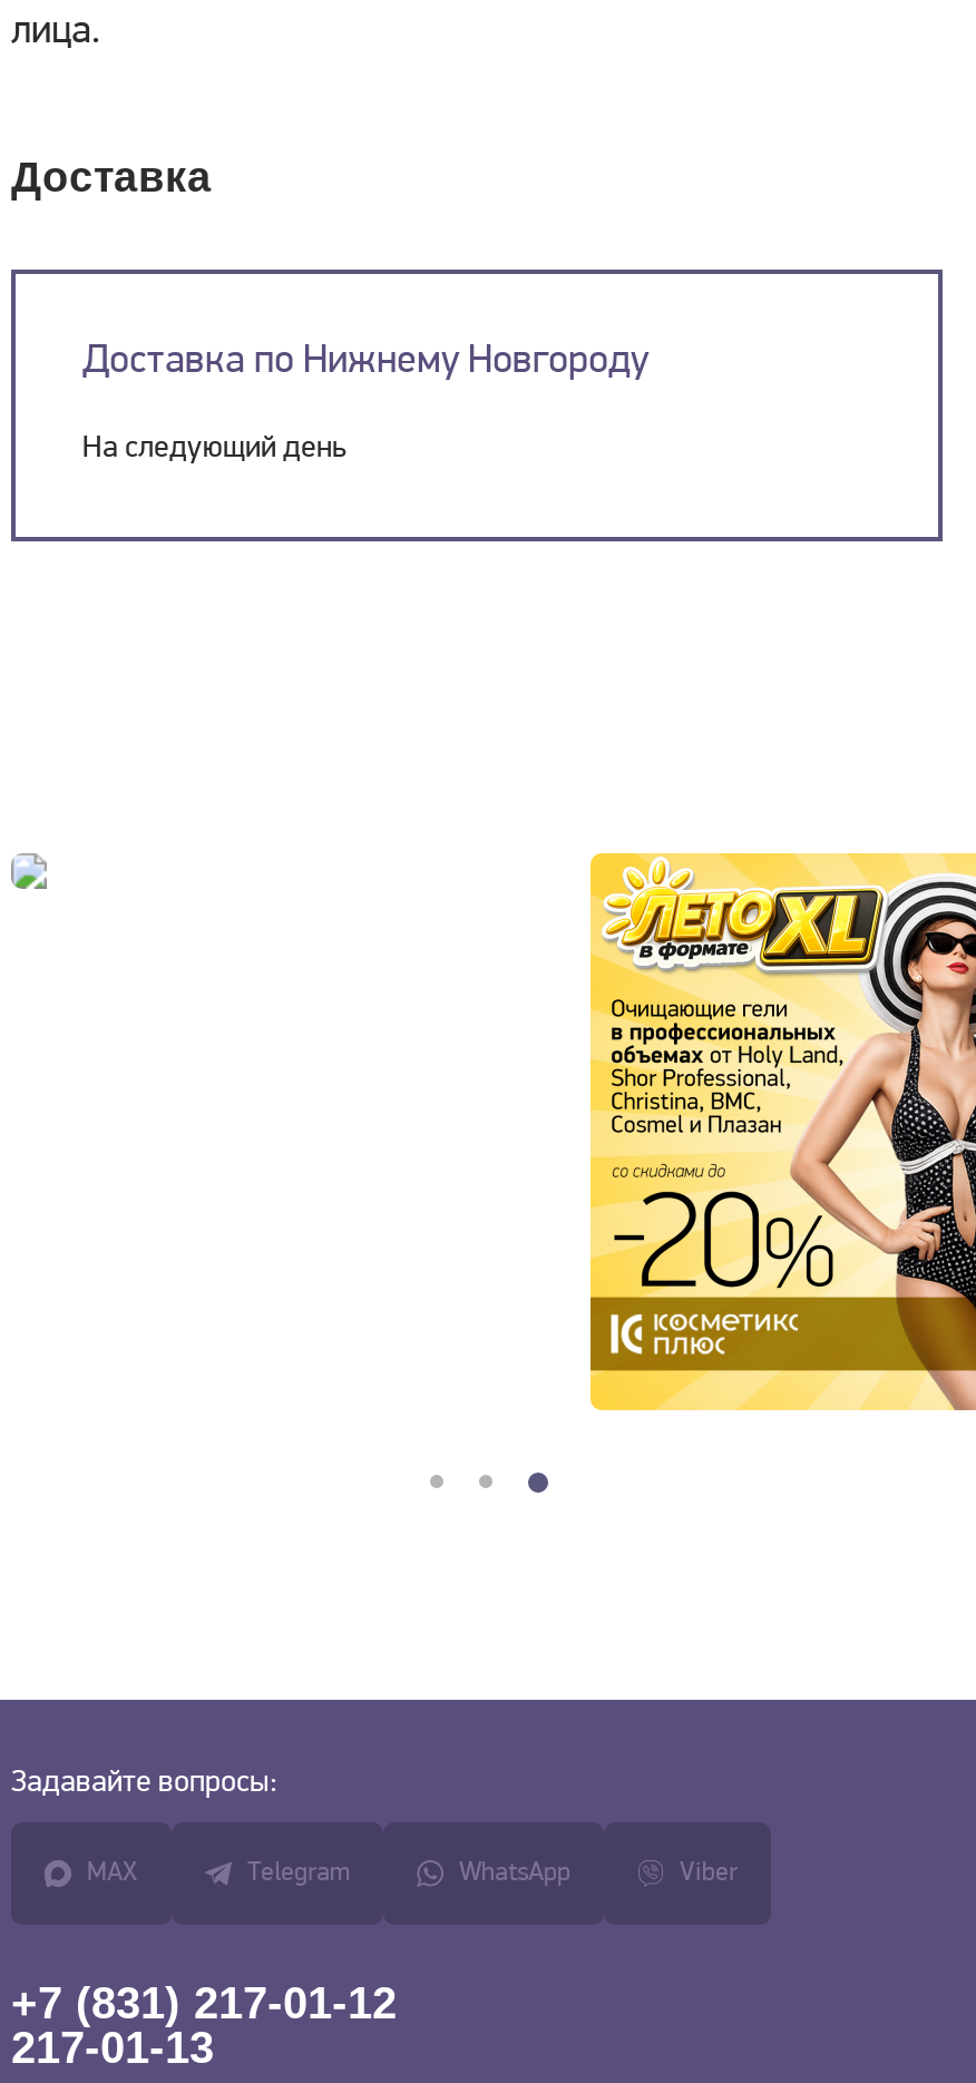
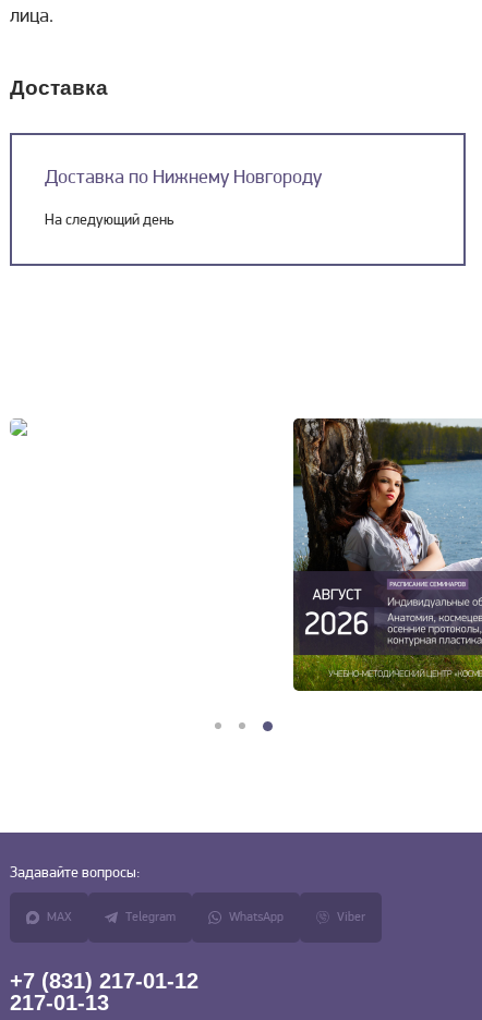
- [image]
+ [image]
